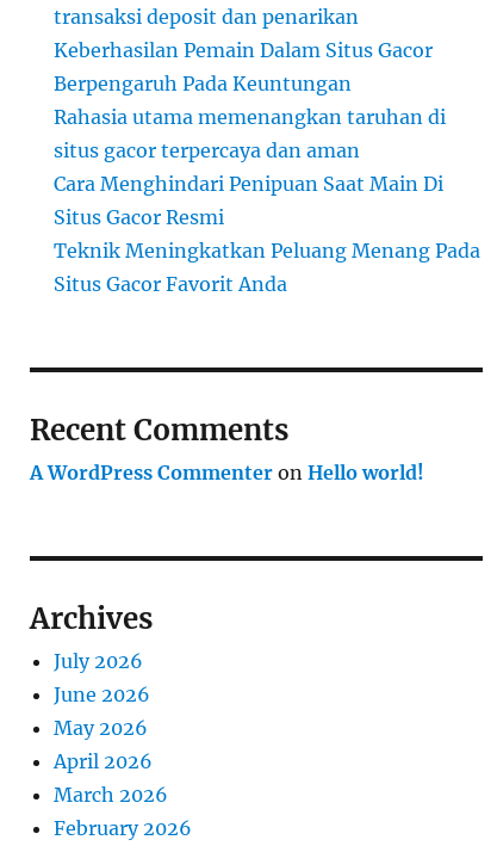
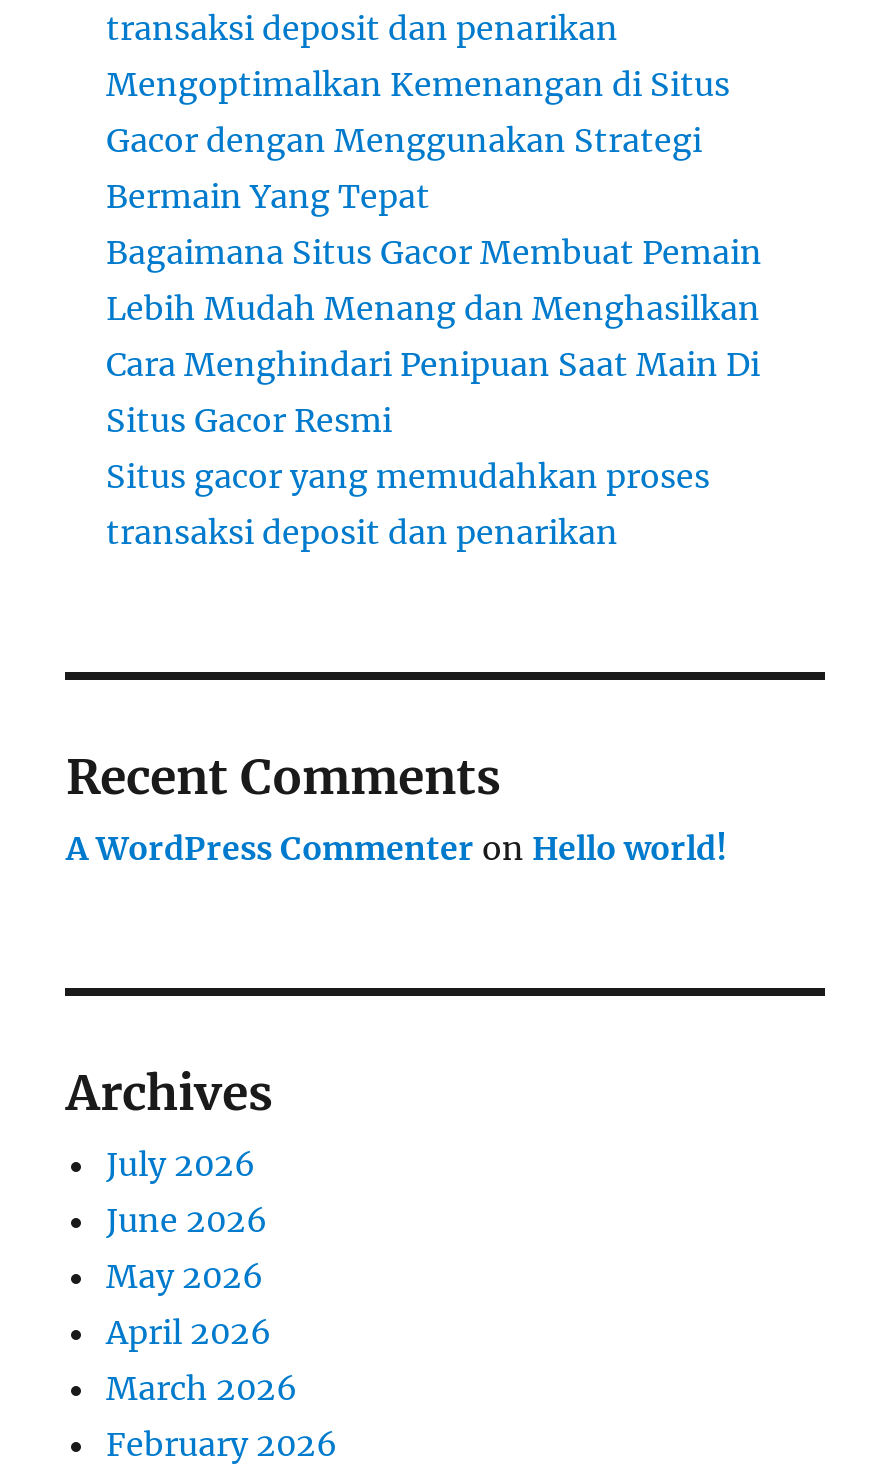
- Keberhasilan Pemain Dalam Situs Gacor
- Berpengaruh Pada Keuntungan
- Rahasia utama memenangkan taruhan di
- situs gacor terpercaya dan aman
+ Mengoptimalkan Kemenangan di Situs
+ Gacor dengan Menggunakan Strategi
+ Bermain Yang Tepat
+ Bagaimana Situs Gacor Membuat Pemain
+ Lebih Mudah Menang dan Menghasilkan

- Teknik Meningkatkan Peluang Menang Pada
- Situs Gacor Favorit Anda
+ Situs gacor yang memudahkan proses
+ transaksi deposit dan penarikan
